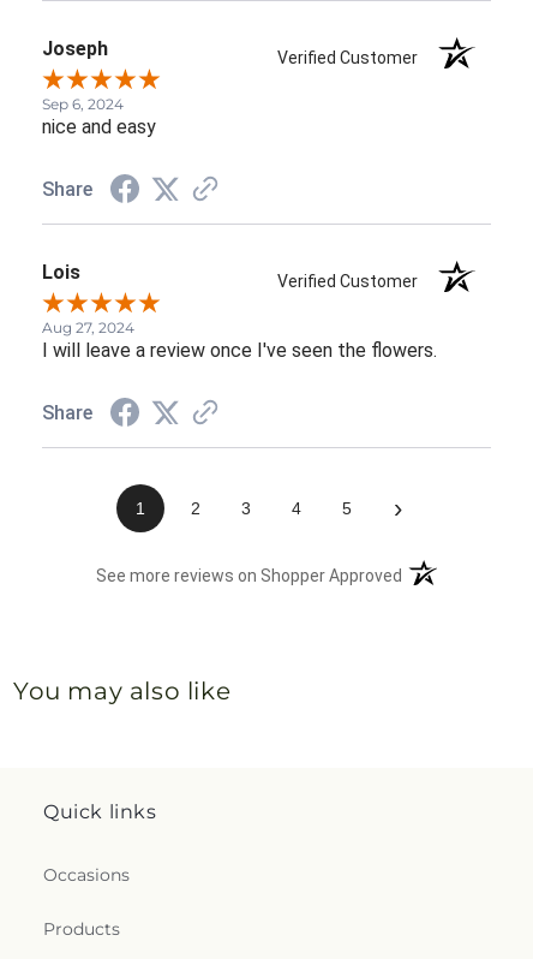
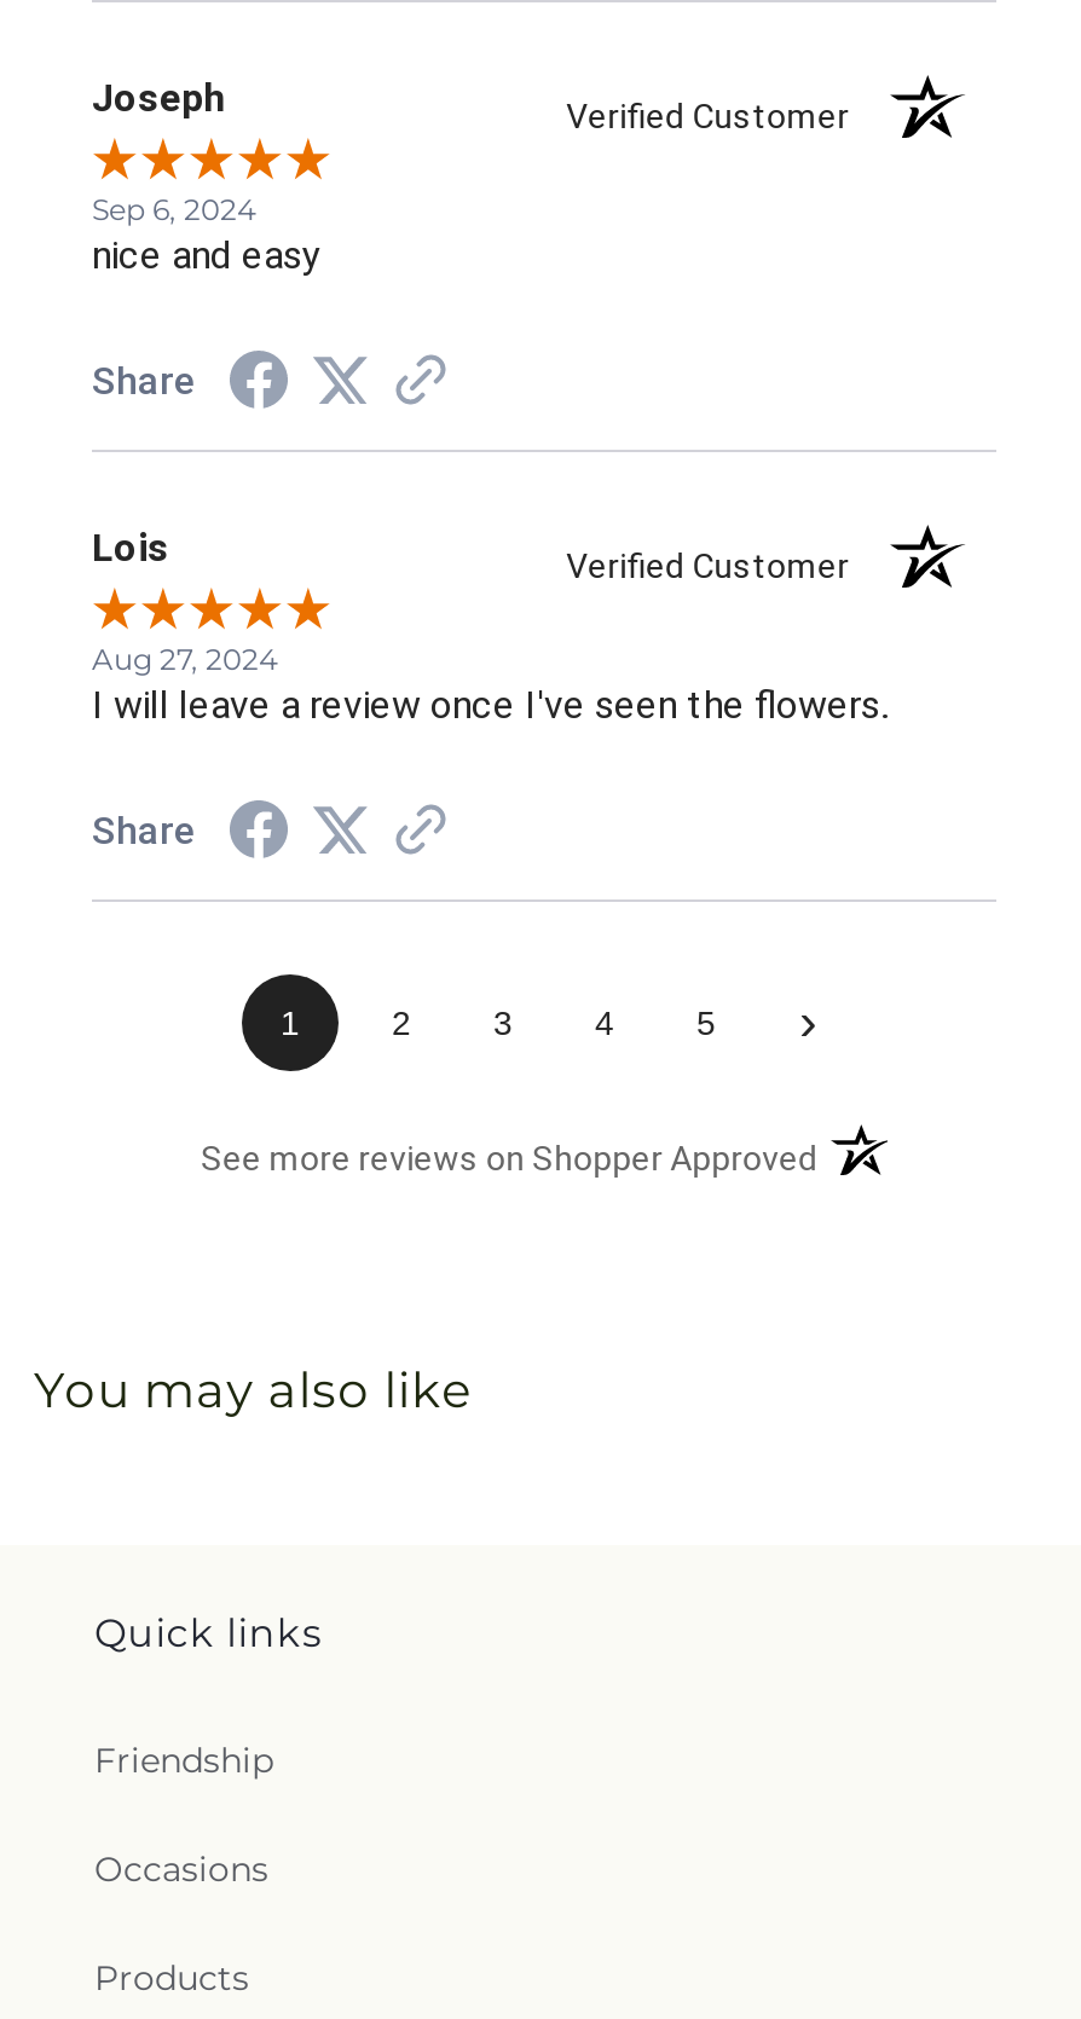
+ Friendship
